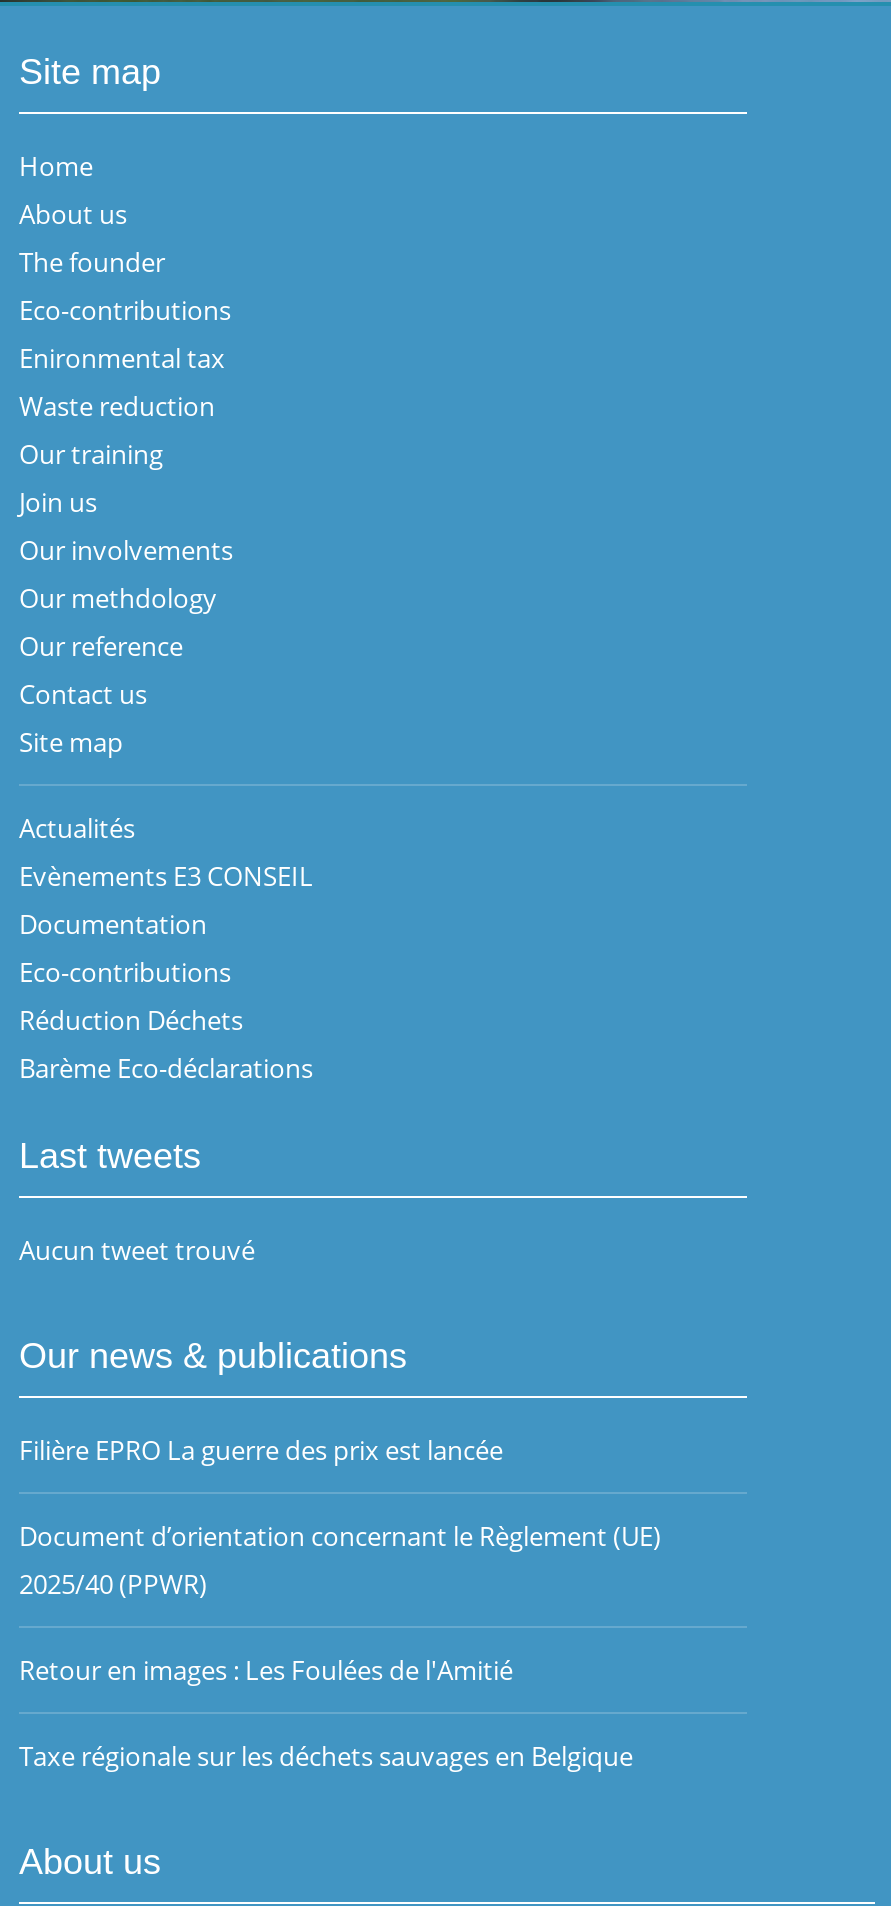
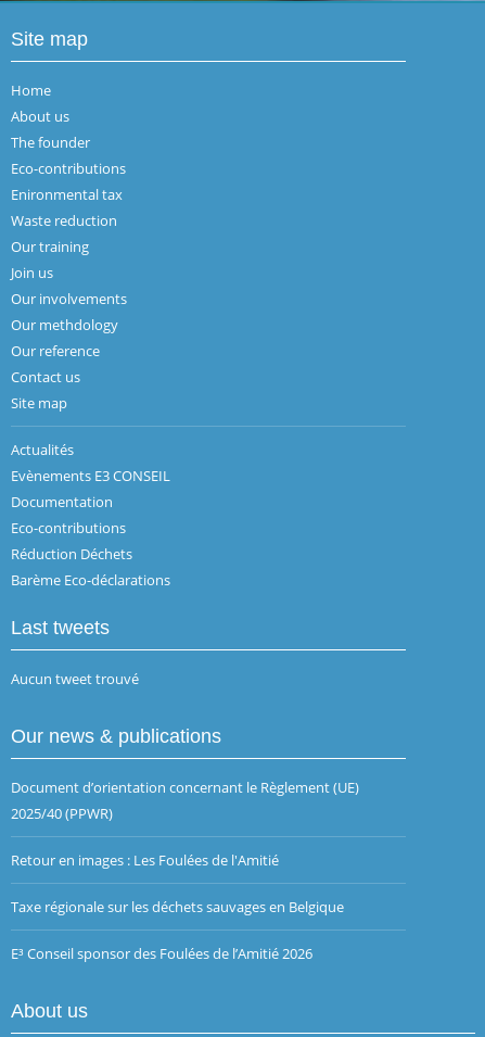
- Filière EPRO La guerre des prix est lancée

moved up: Document d’orientation concernant le Règlement (UE) | 2025/40 (PPWR) | Retour en images : Les Foulées de l'Amitié | Taxe régionale sur les déchets sauvages en Belgique

+ E³ Conseil sponsor des Foulées de l’Amitié 2026
